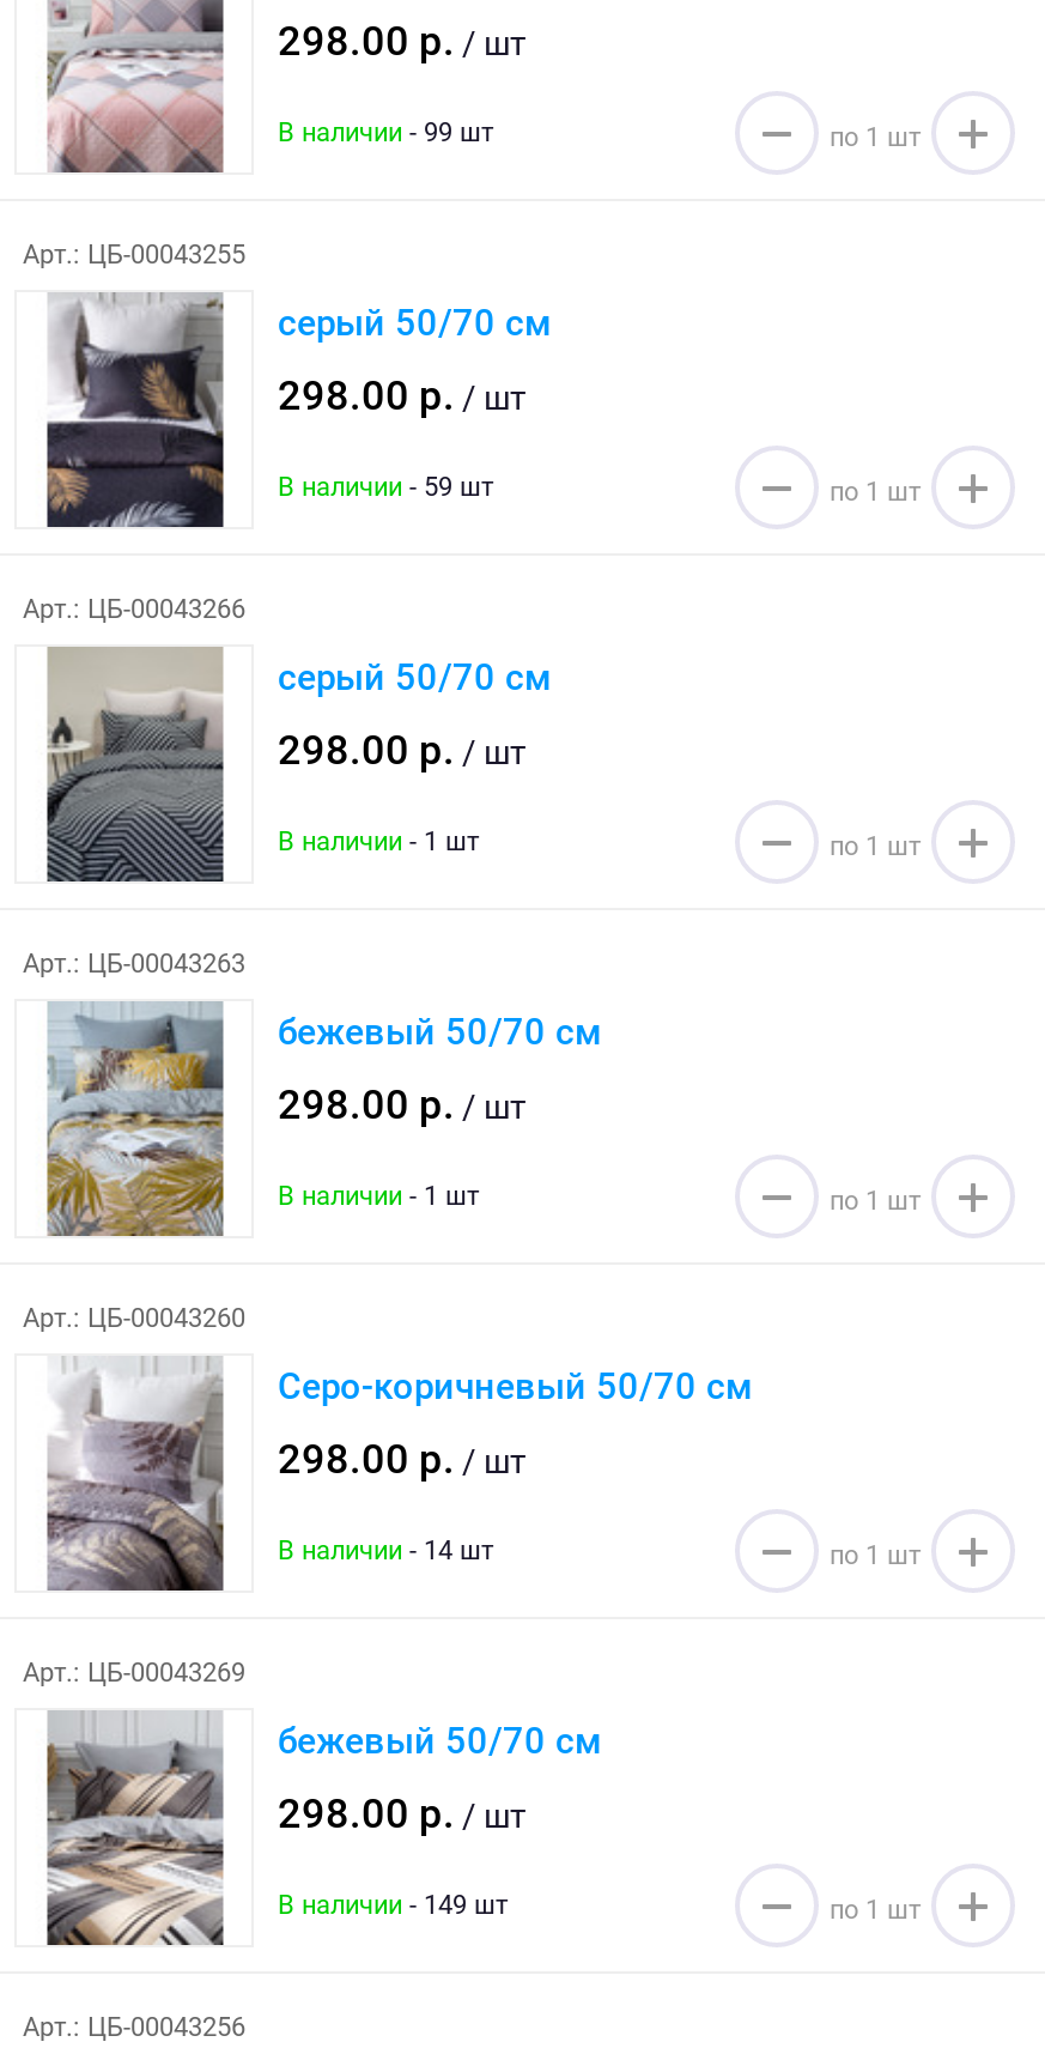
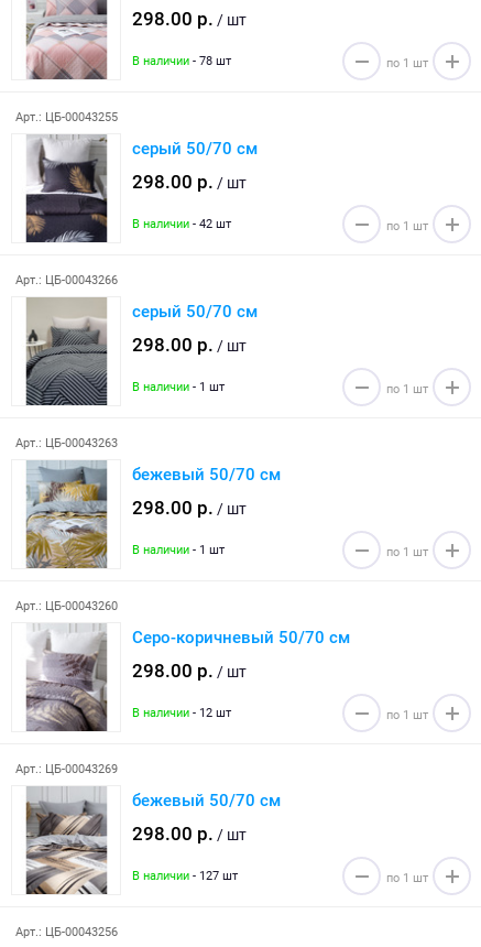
- В наличии - 99 шт
+ В наличии - 78 шт

- В наличии - 59 шт
+ В наличии - 42 шт

- В наличии - 14 шт
+ В наличии - 12 шт

- В наличии - 149 шт
+ В наличии - 127 шт
